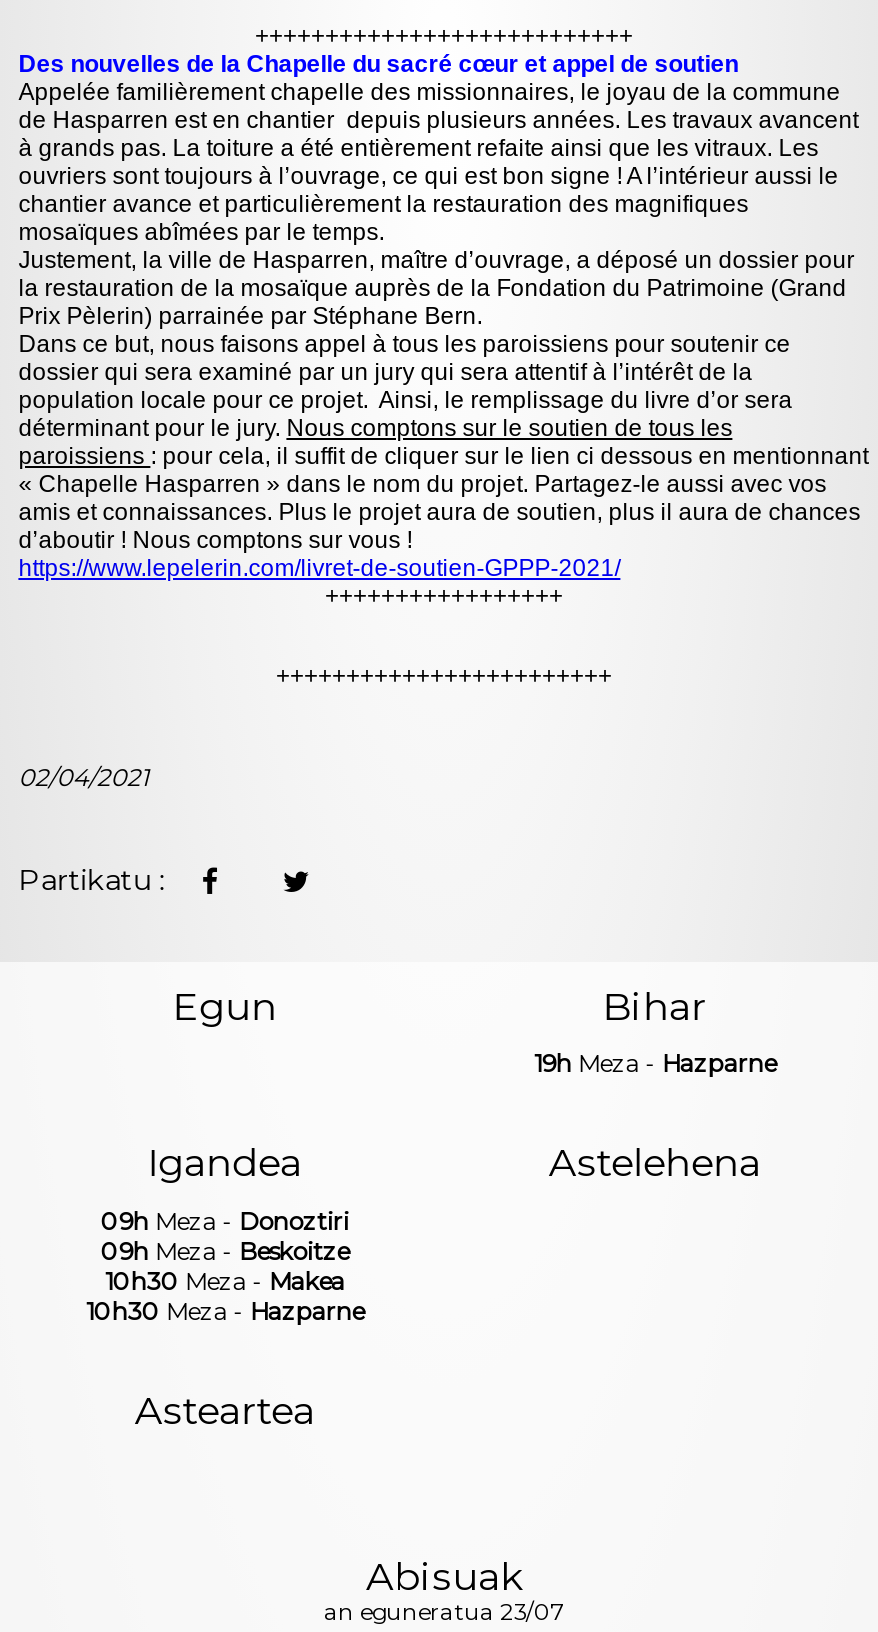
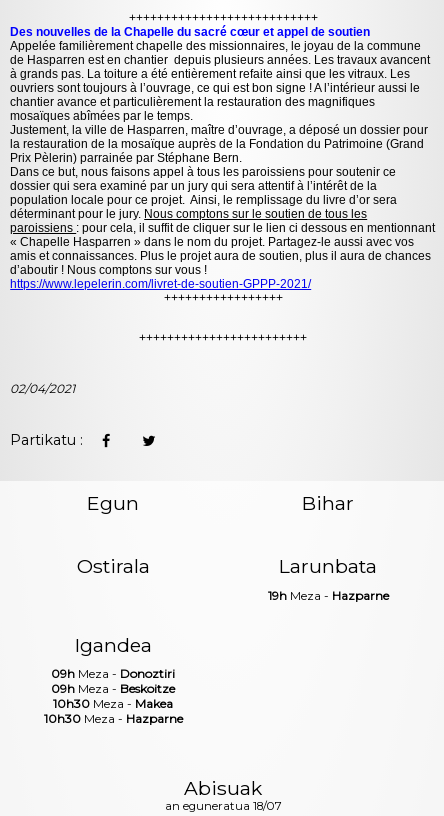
+ Ostirala
+ Larunbata

moved down: 19h Meza - Hazparne | Igandea | 10h30 Meza - Makea | 10h30 Meza - Hazparne

- Astelehena

- Asteartea

- an eguneratua 23/07
+ an eguneratua 18/07
